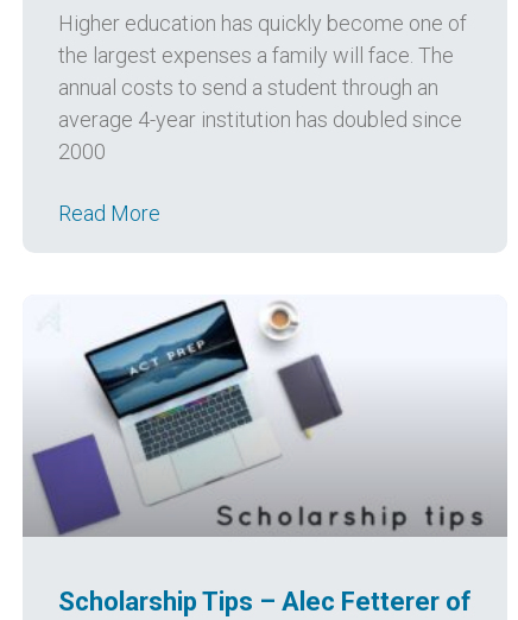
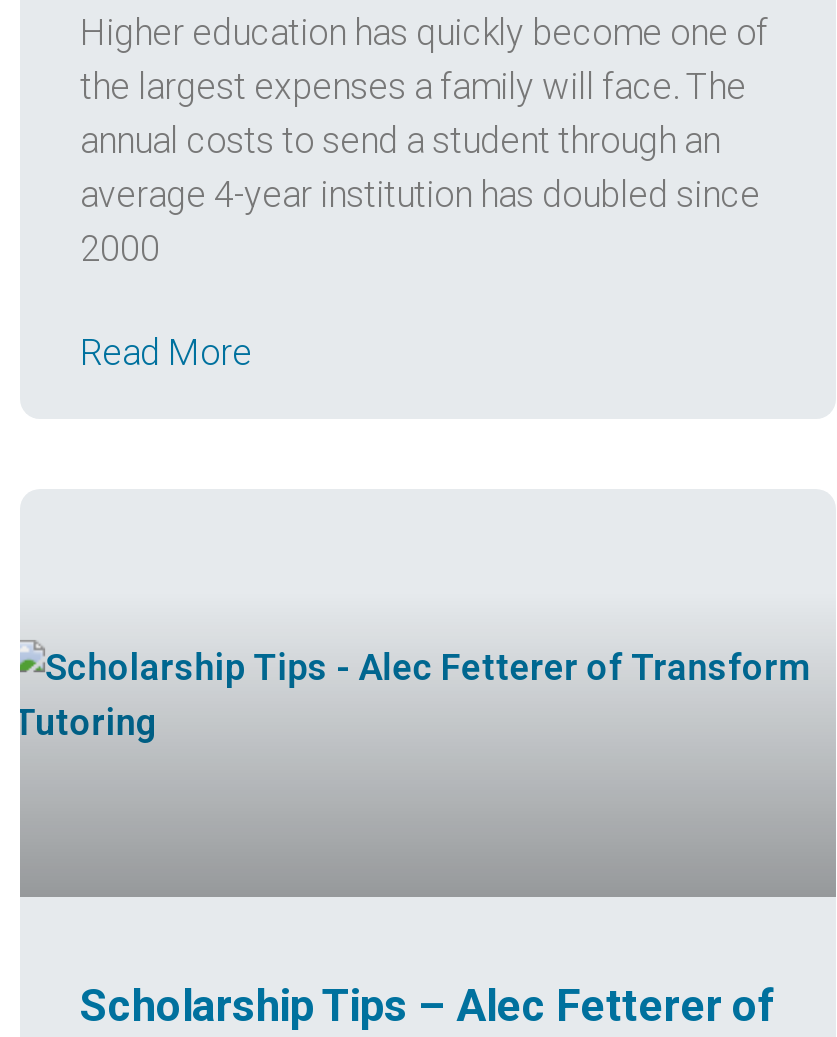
- [image]
+ [image]
